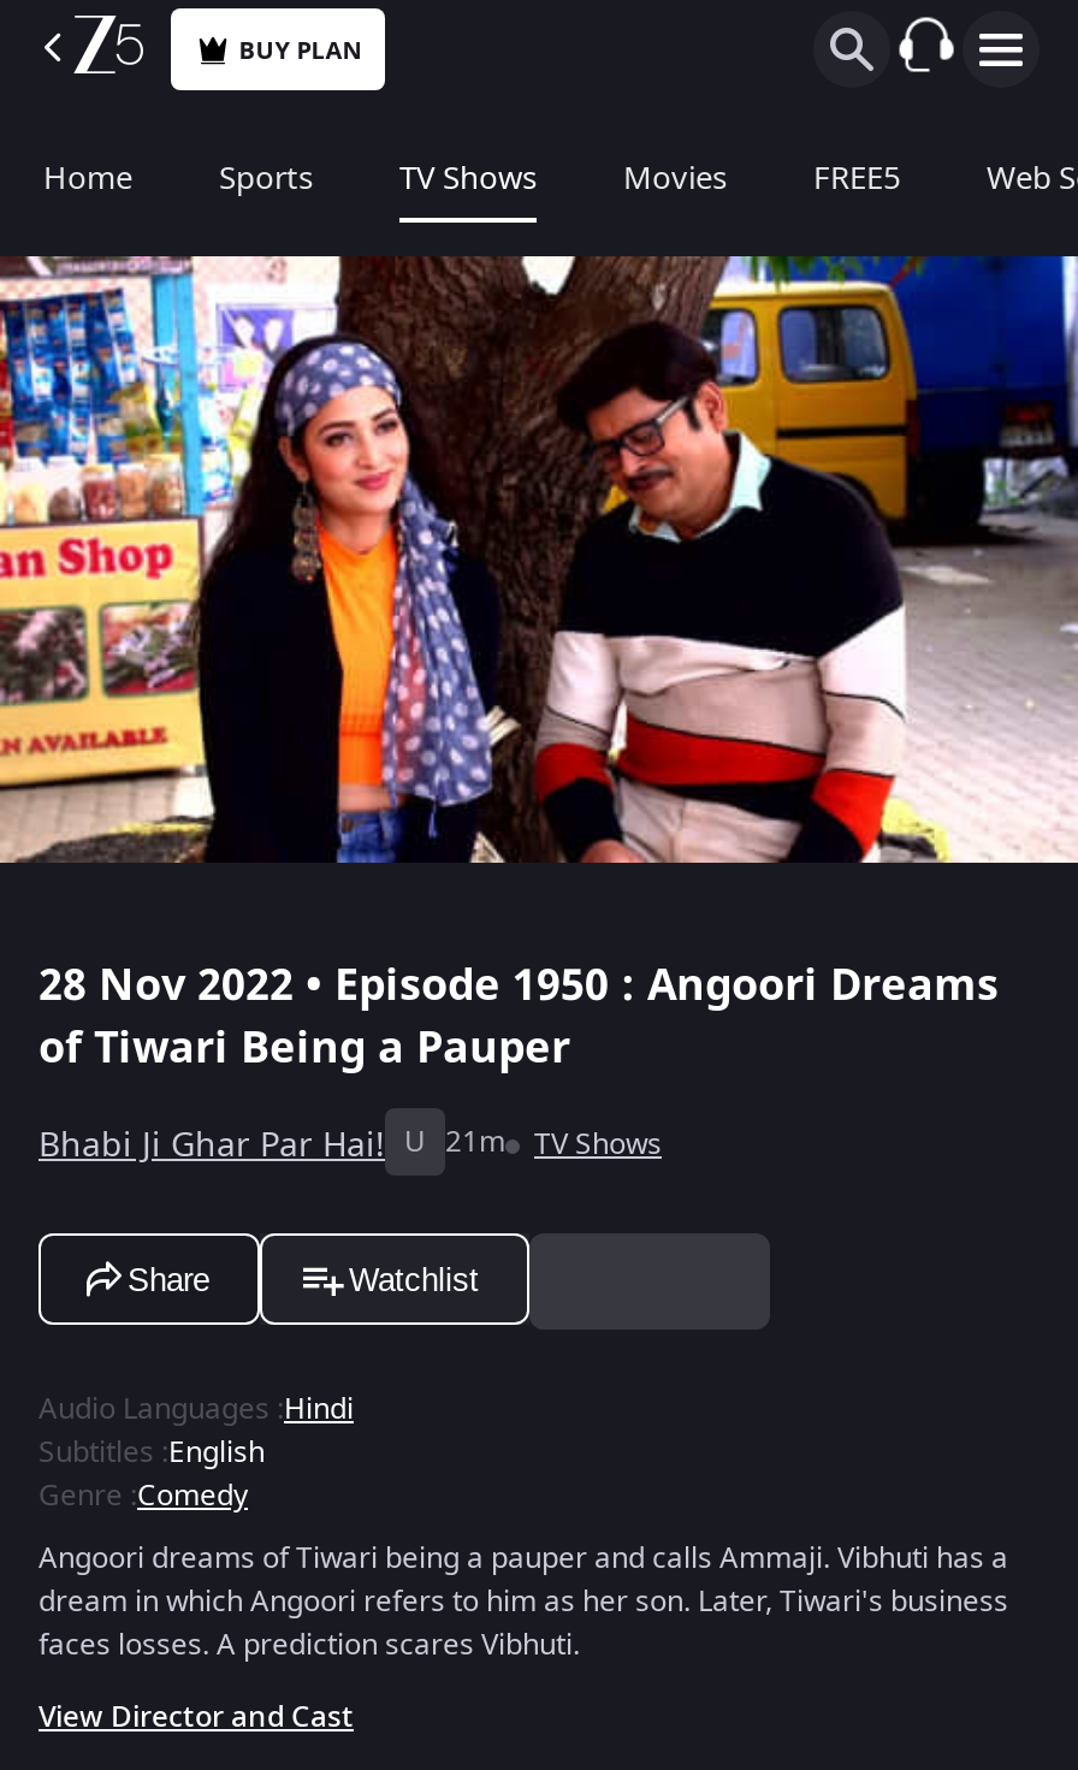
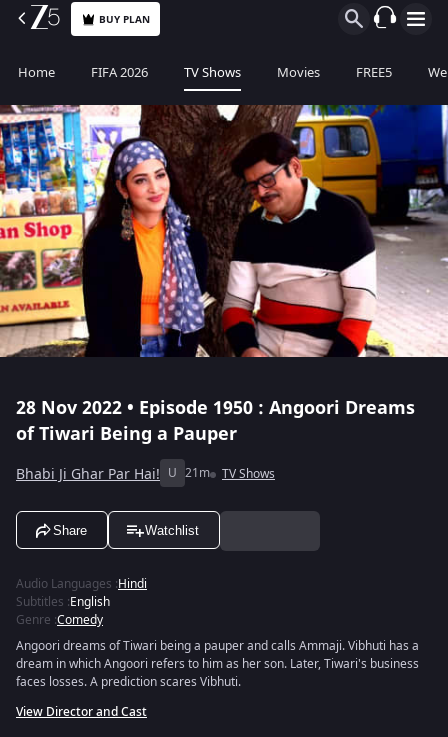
- Sports
+ FIFA 2026
